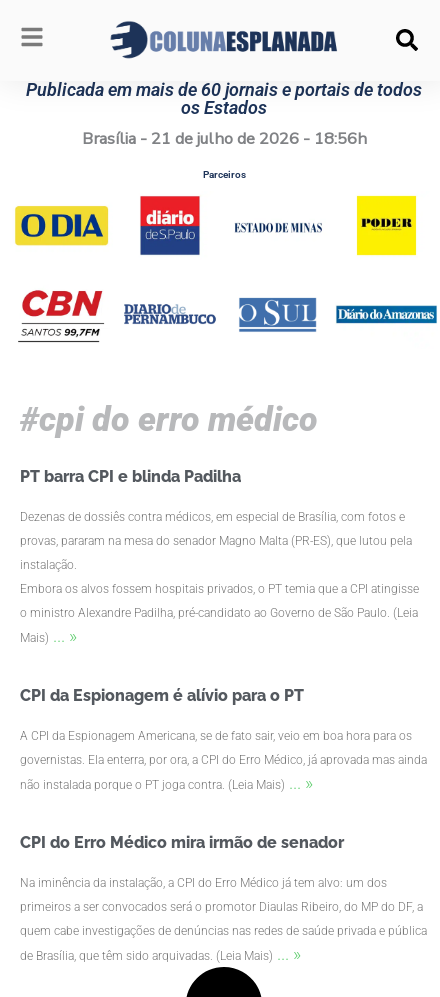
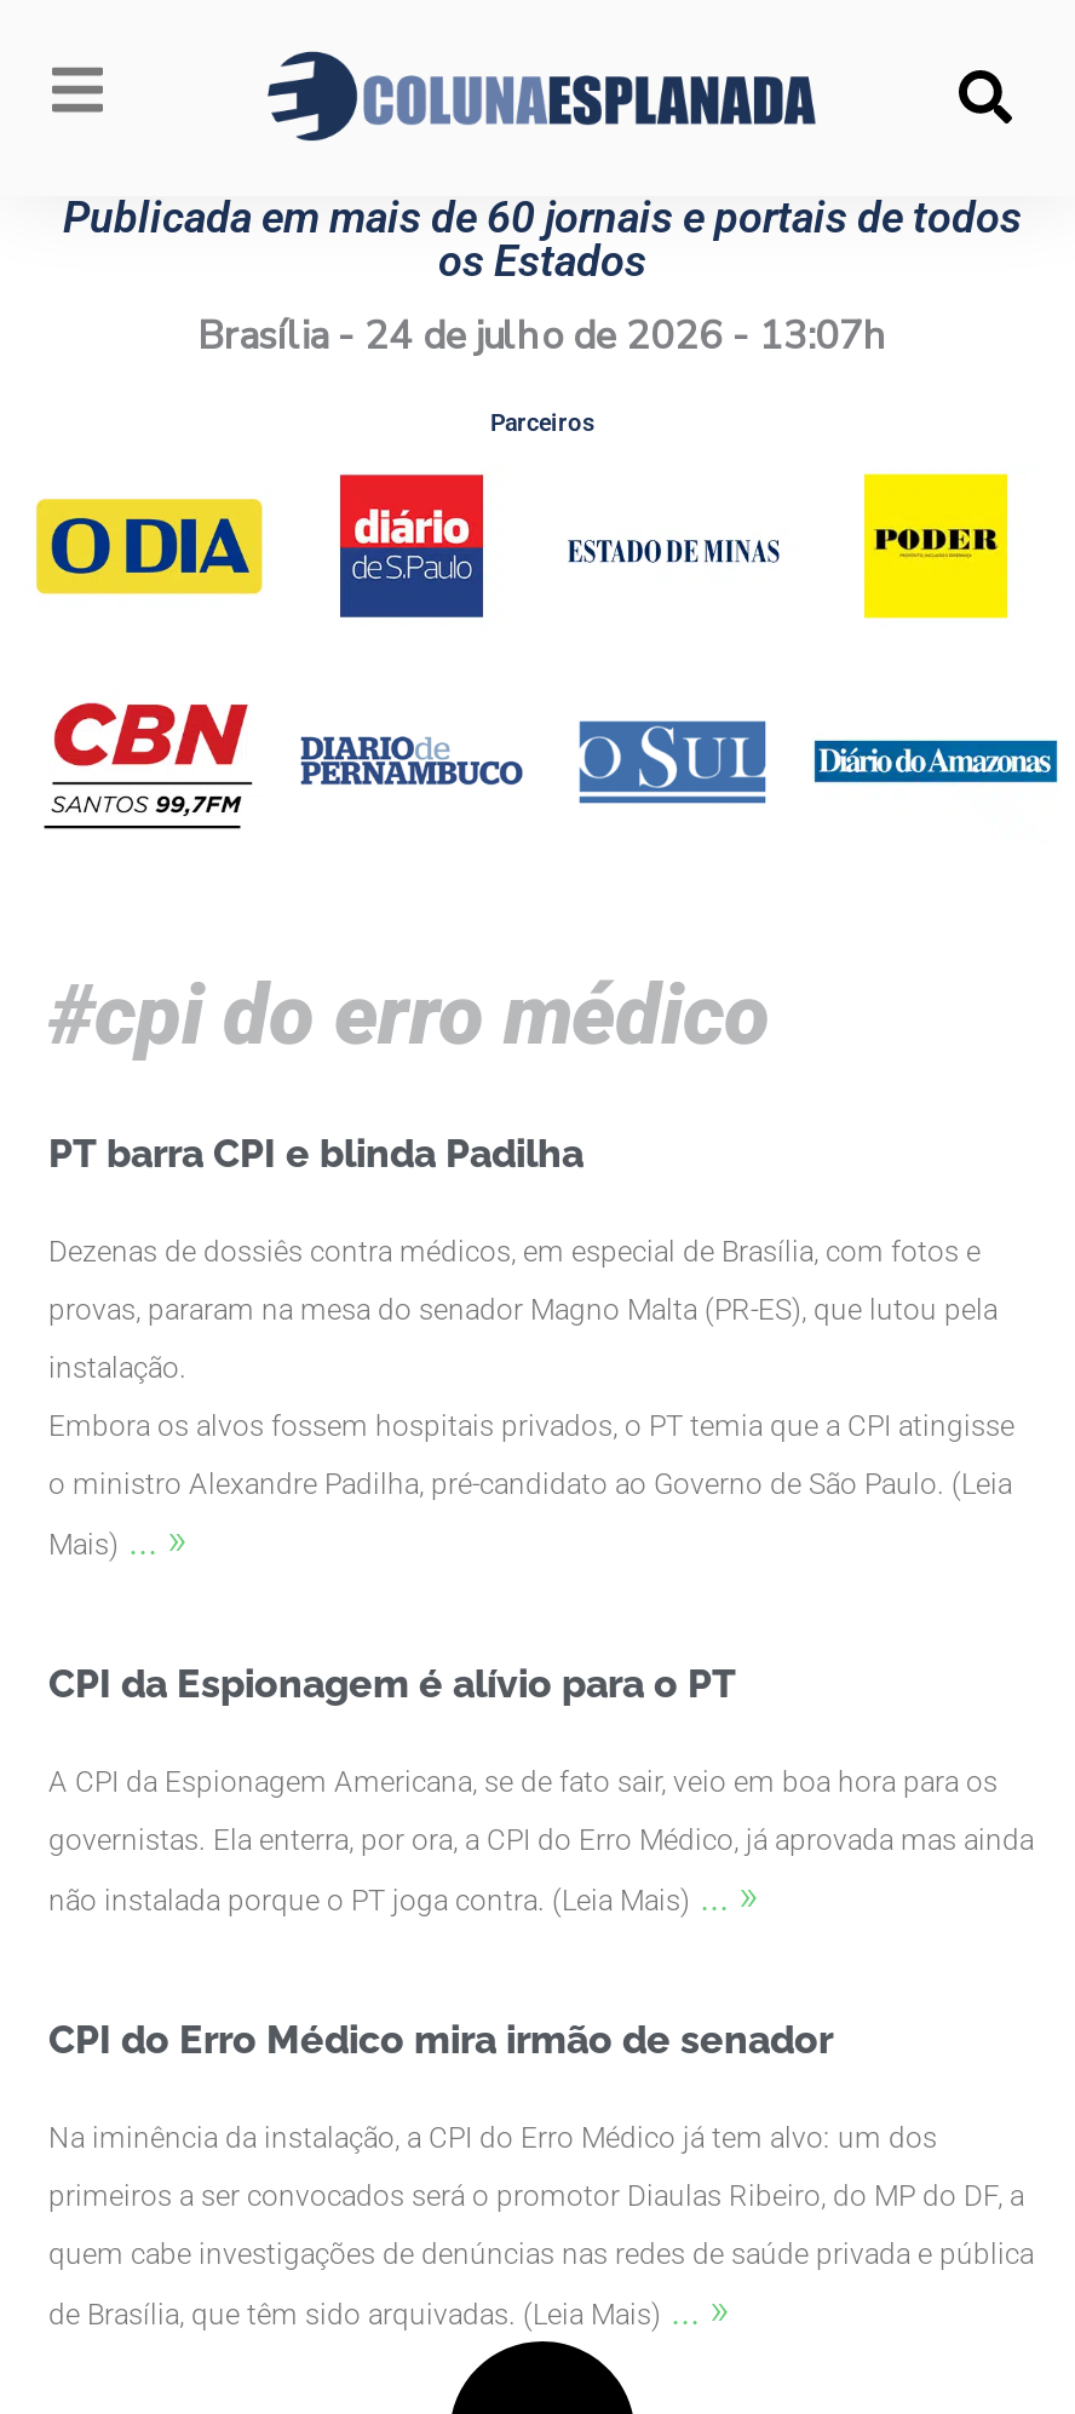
- Brasília - 21 de julho de 2026 - 18:56h
+ Brasília - 24 de julho de 2026 - 13:07h
